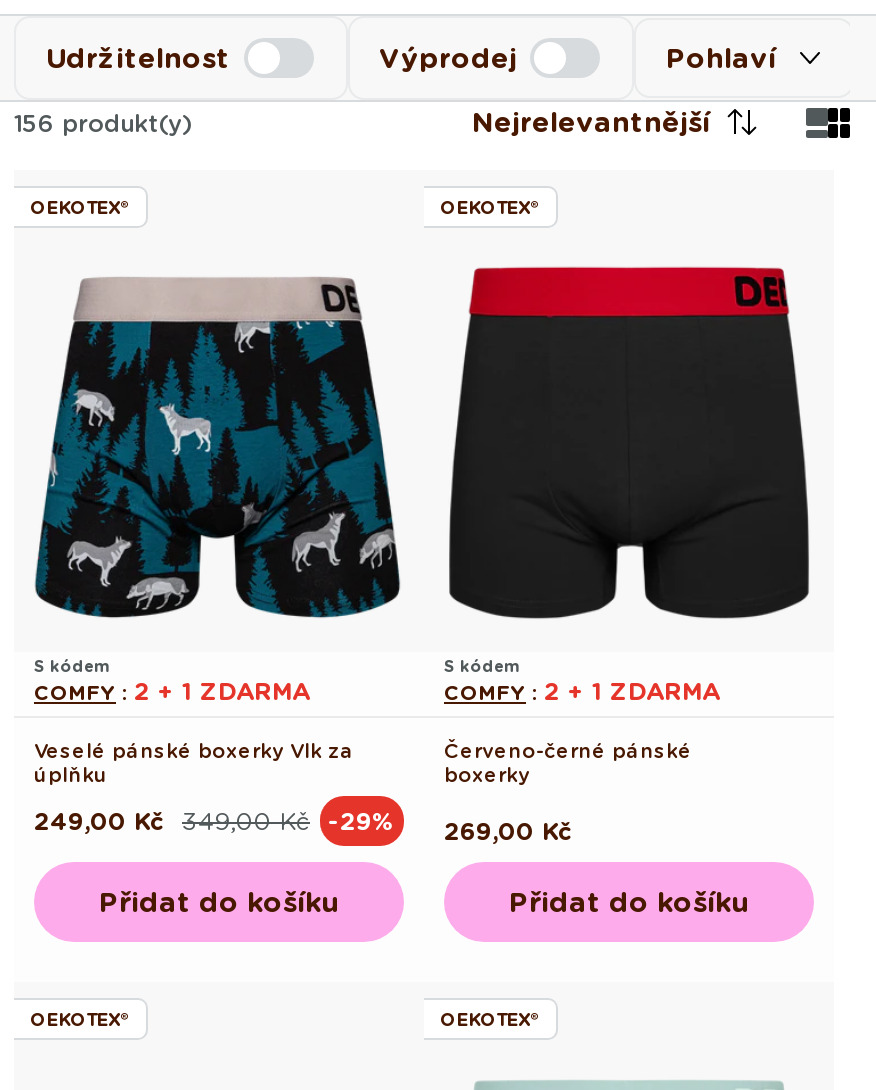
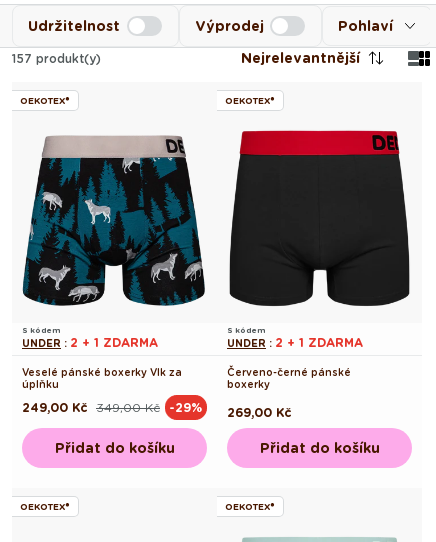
- 156 produkt(y)
+ 157 produkt(y)

- COMFY: 2 + 1 ZDARMA
+ UNDER: 2 + 1 ZDARMA

- COMFY: 2 + 1 ZDARMA
+ UNDER: 2 + 1 ZDARMA
